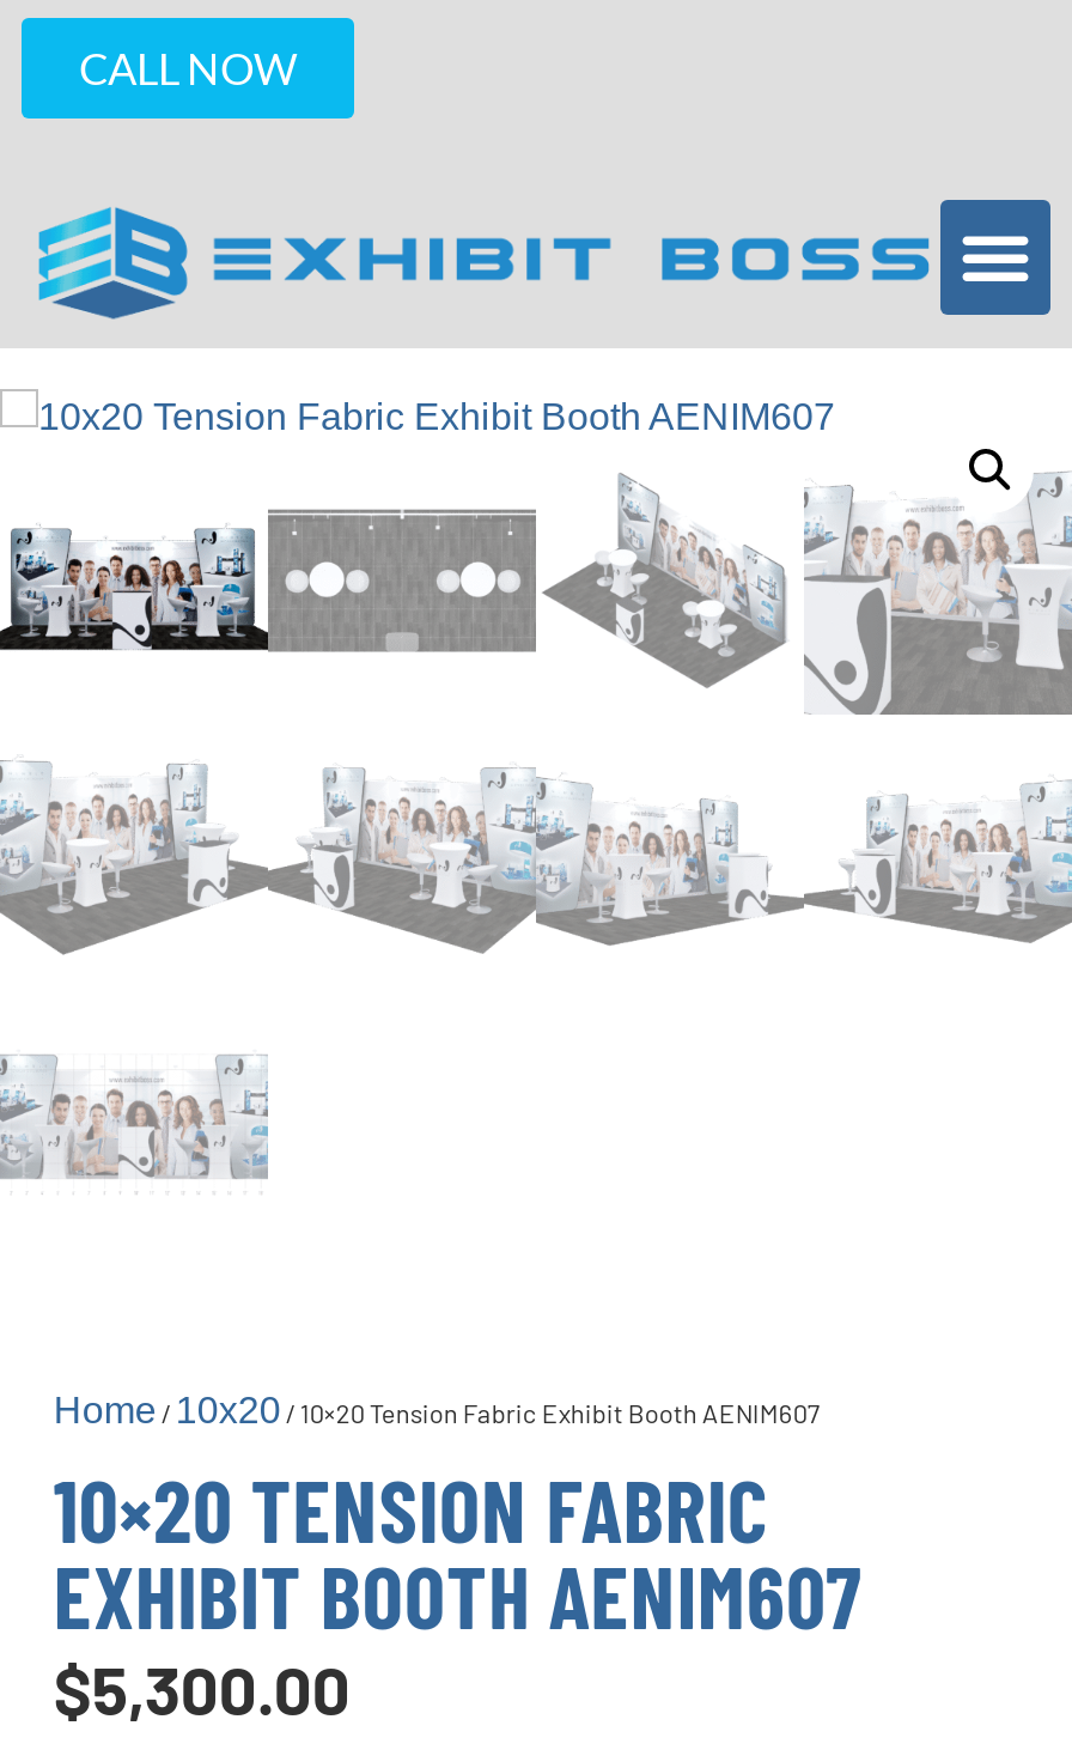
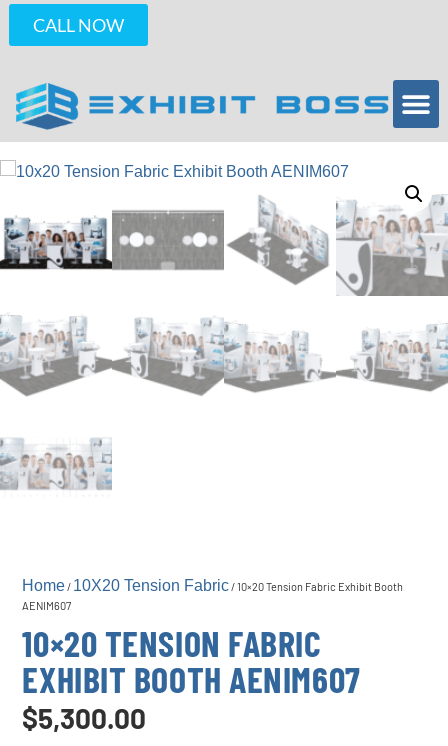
- Home / 10x20 / 10×20 Tension Fabric Exhibit Booth AENIM607
+ Home / 10X20 Tension Fabric / 10×20 Tension Fabric Exhibit Booth
+ AENIM607
